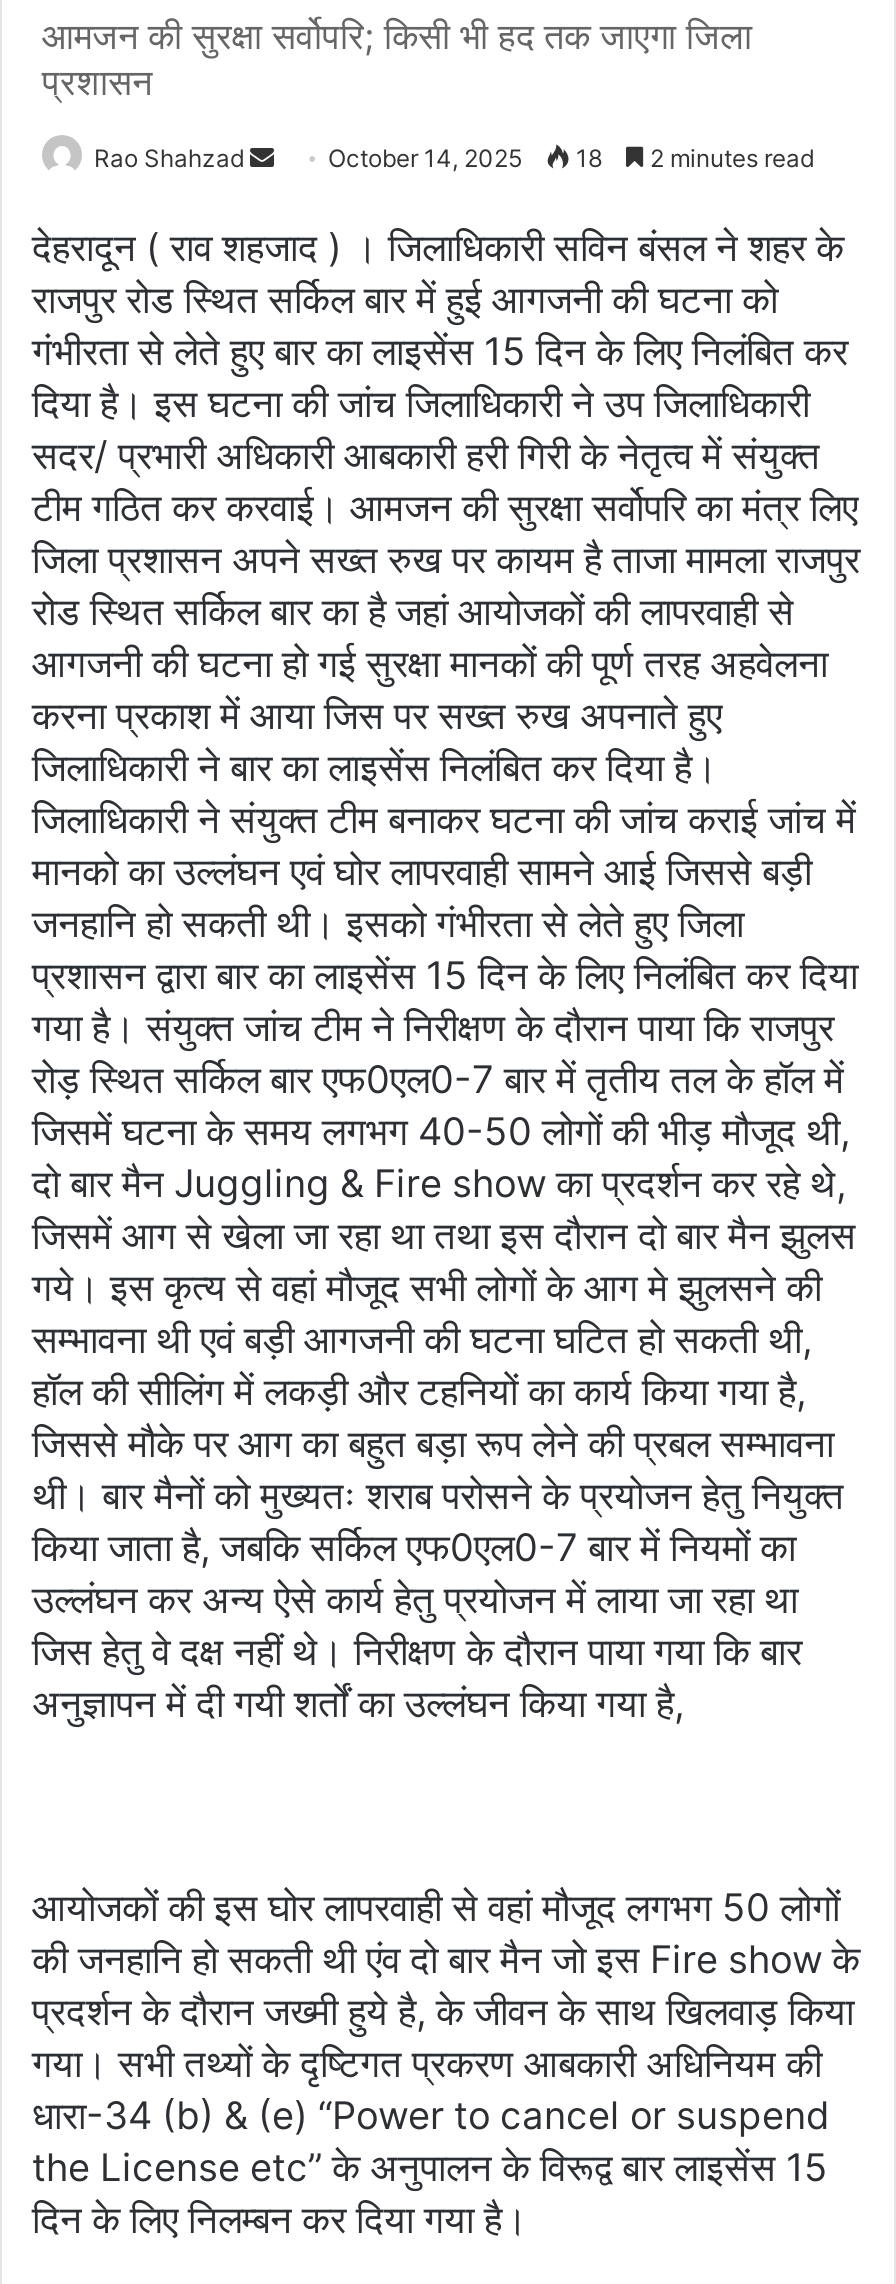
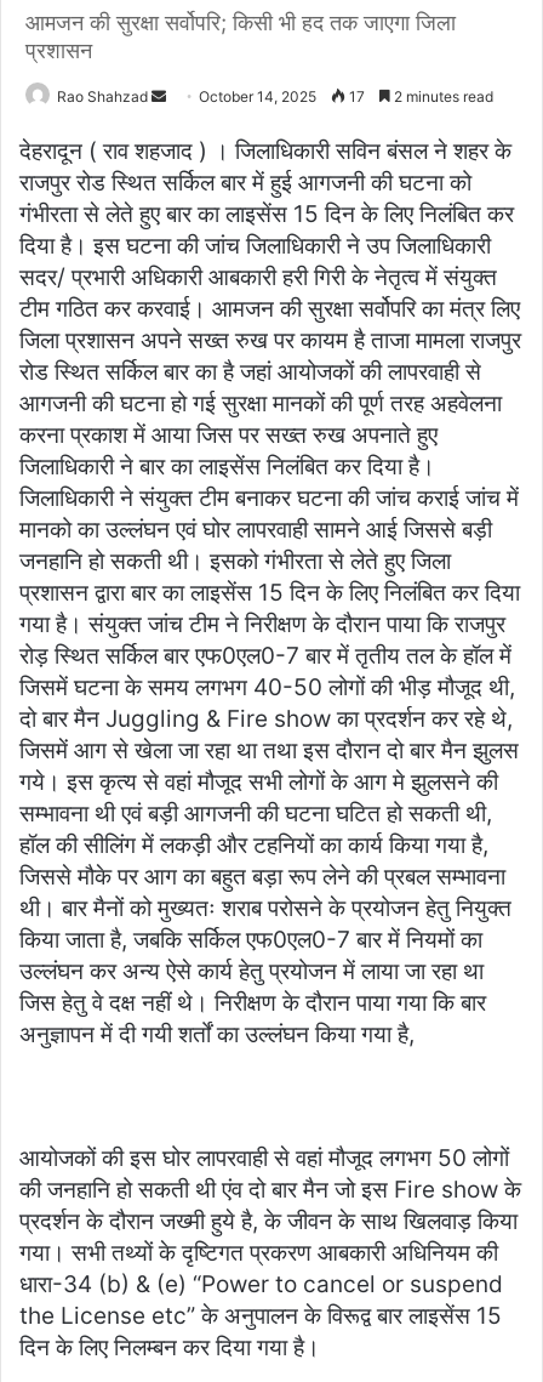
- 18
+ 17
